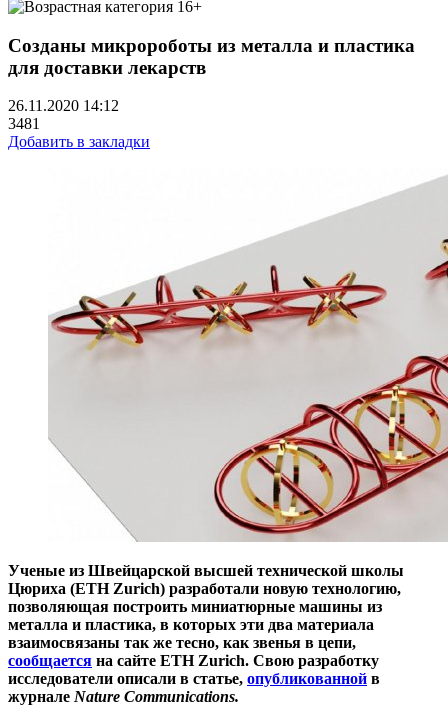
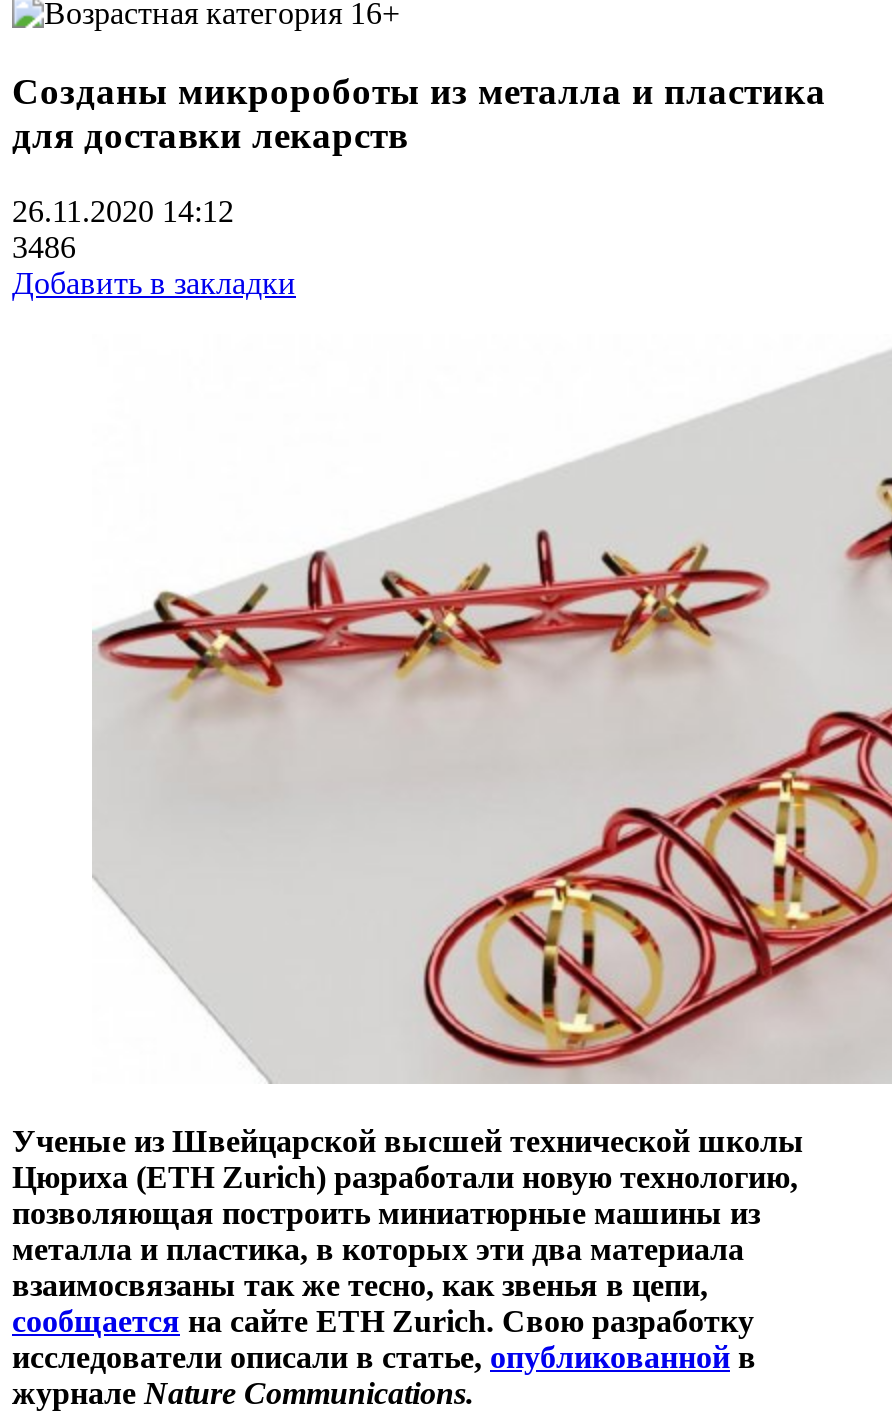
- 3481
+ 3486
